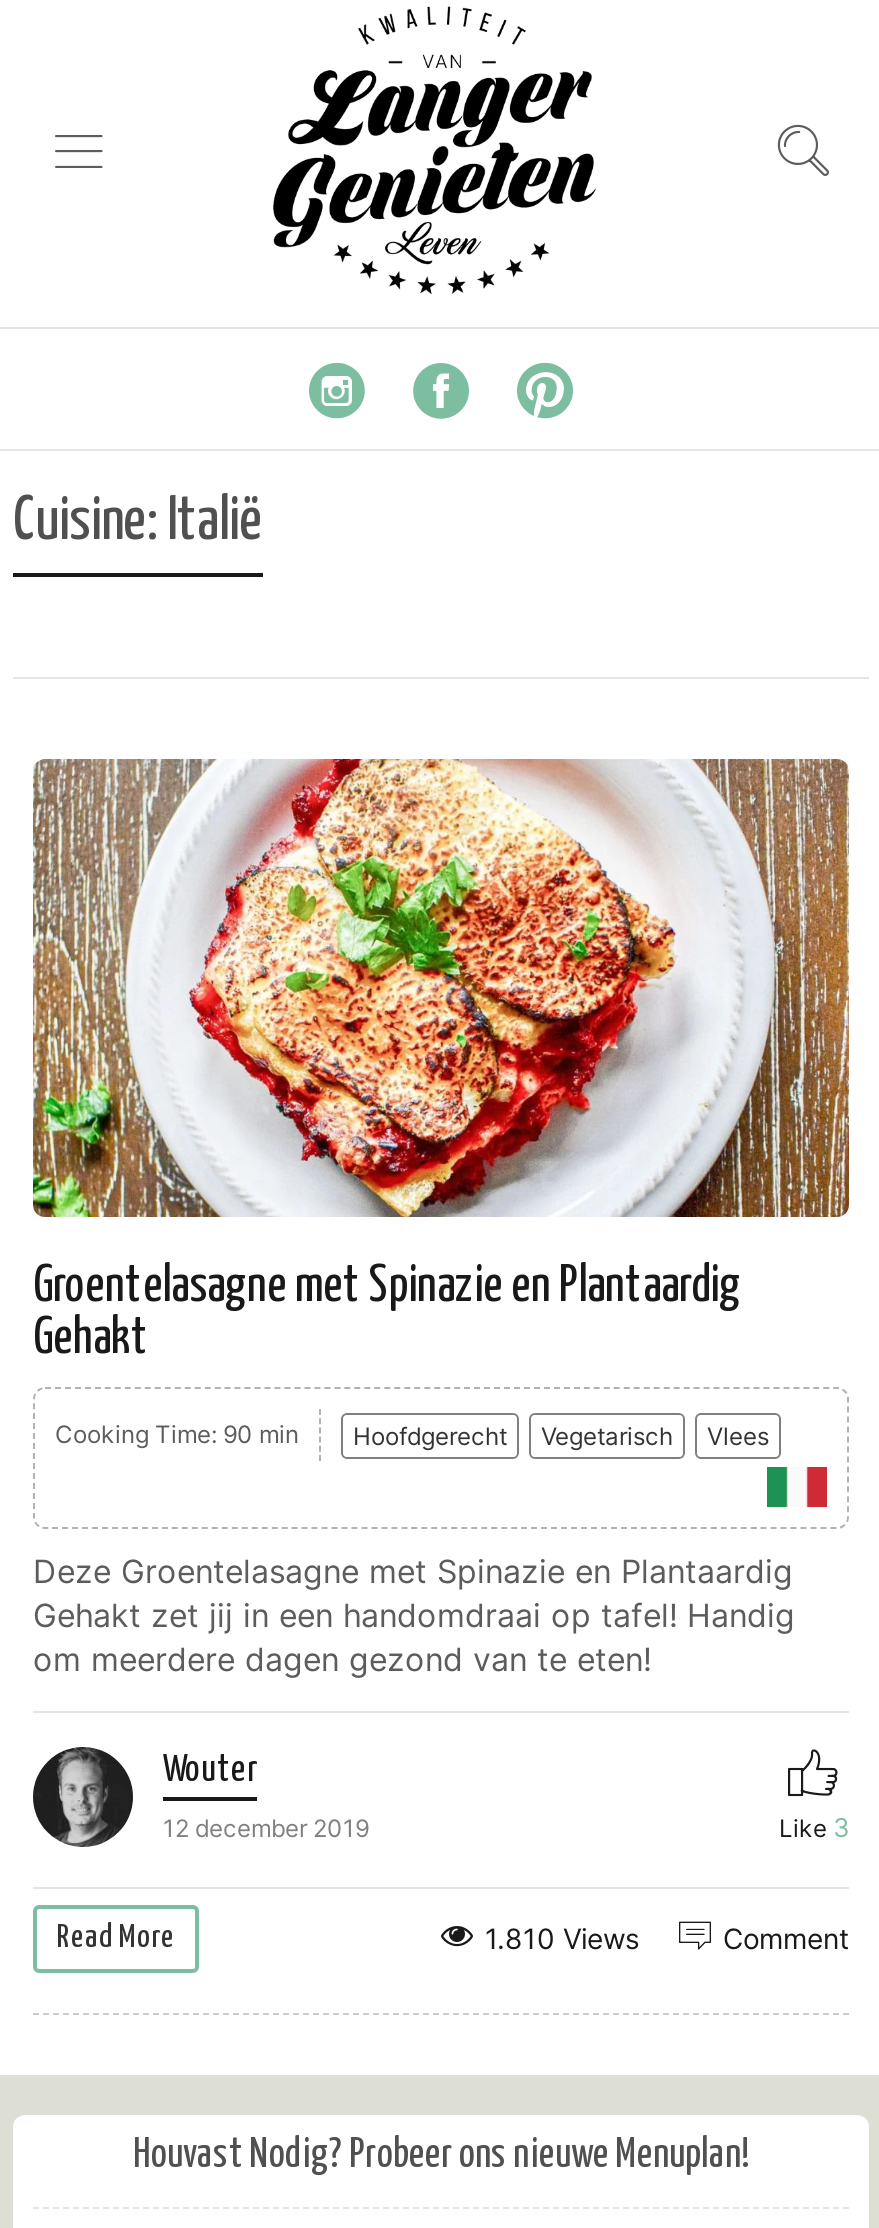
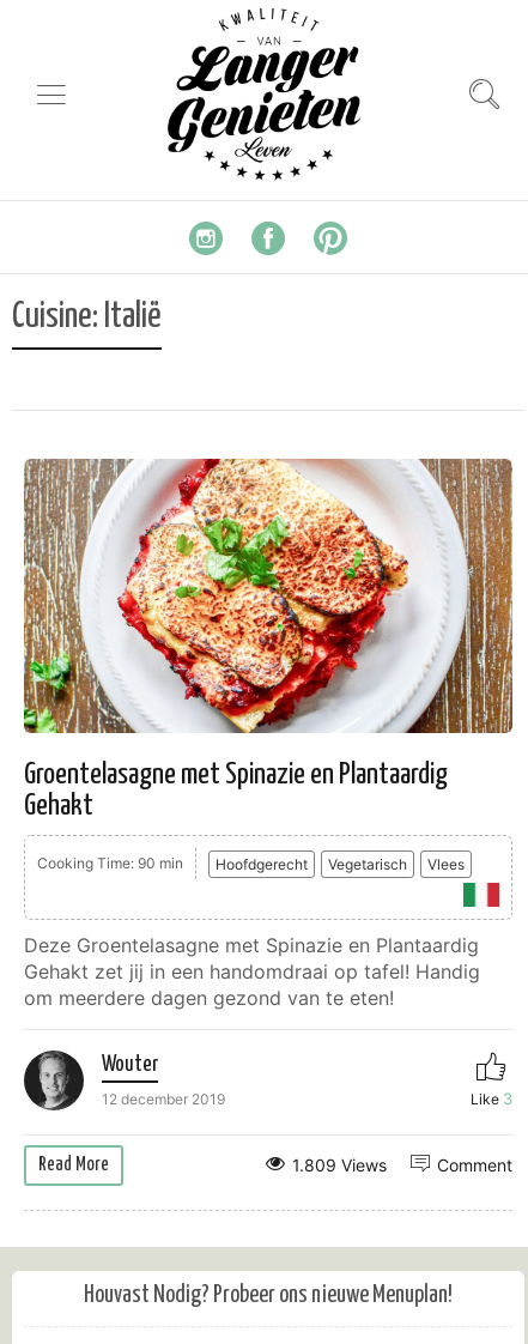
- 1.810 Views
+ 1.809 Views
